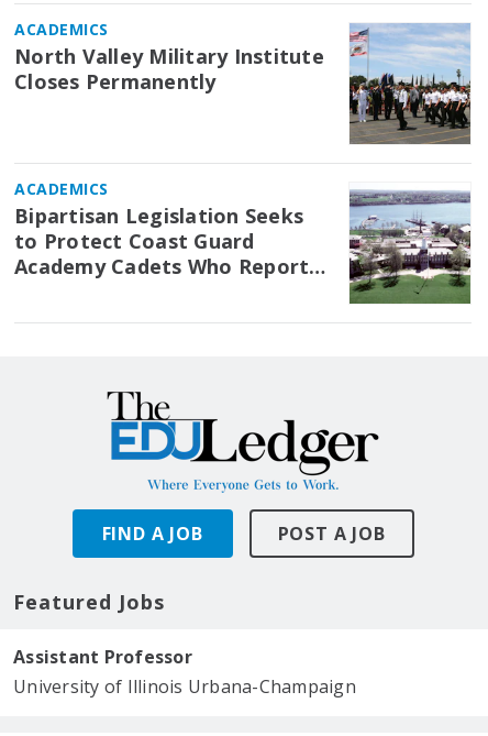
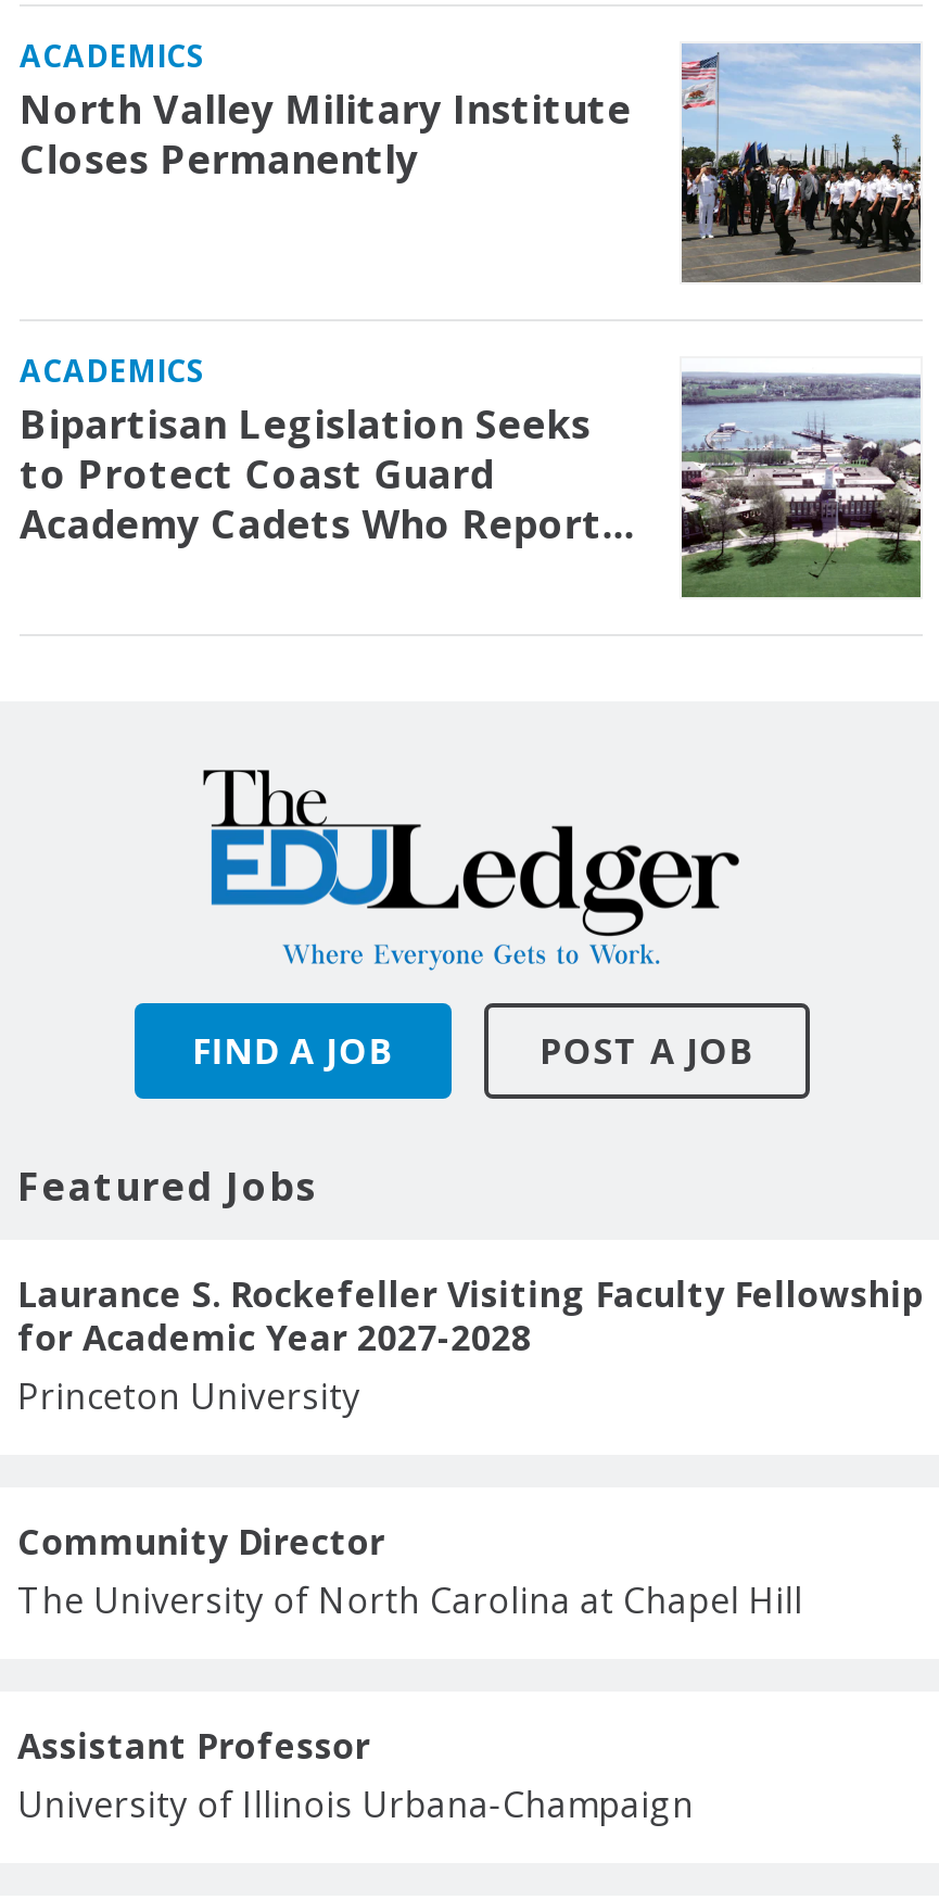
+ Laurance S. Rockefeller Visiting Faculty Fellowship
+ for Academic Year 2027-2028
+ Princeton University
+ Community Director
+ The University of North Carolina at Chapel Hill
